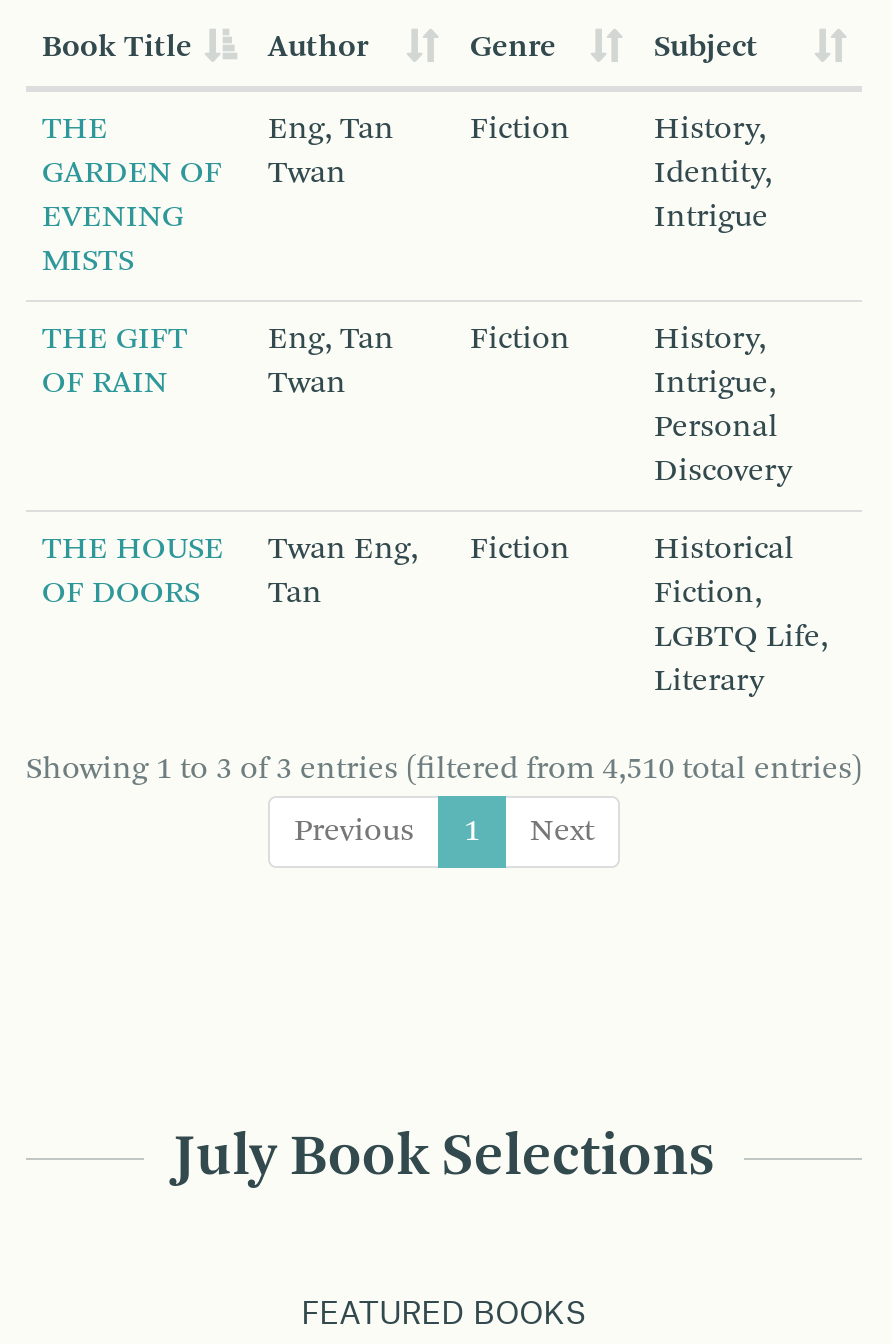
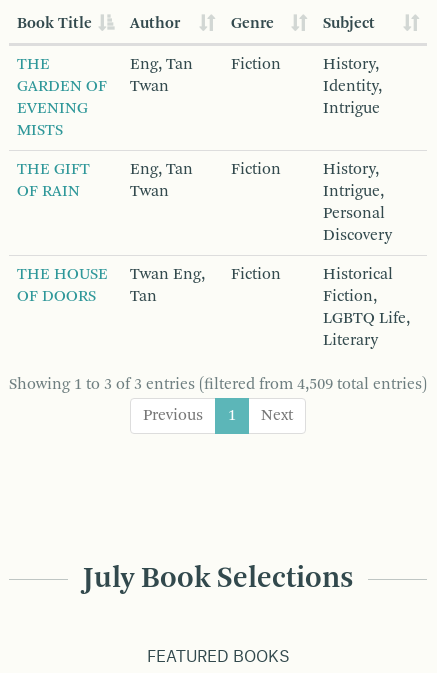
- Showing 1 to 3 of 3 entries (filtered from 4,510 total entries)
+ Showing 1 to 3 of 3 entries (filtered from 4,509 total entries)
